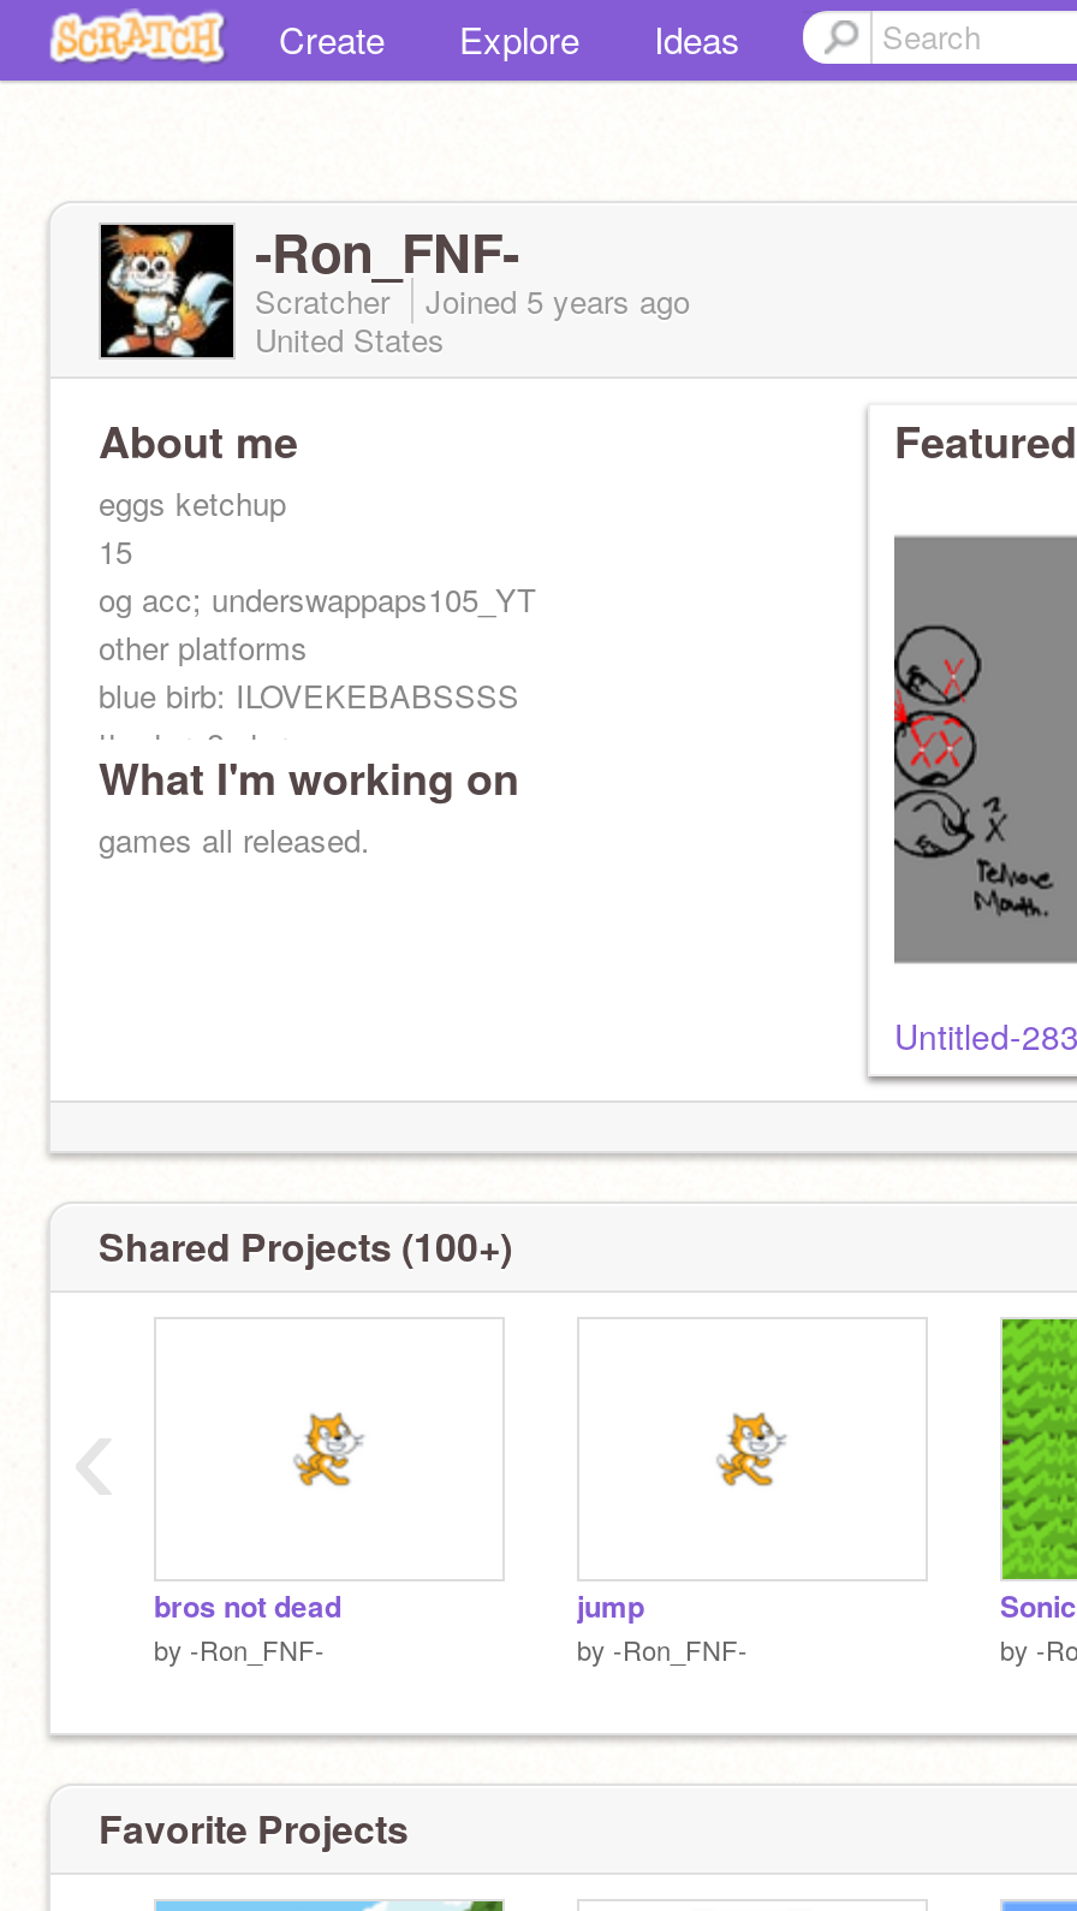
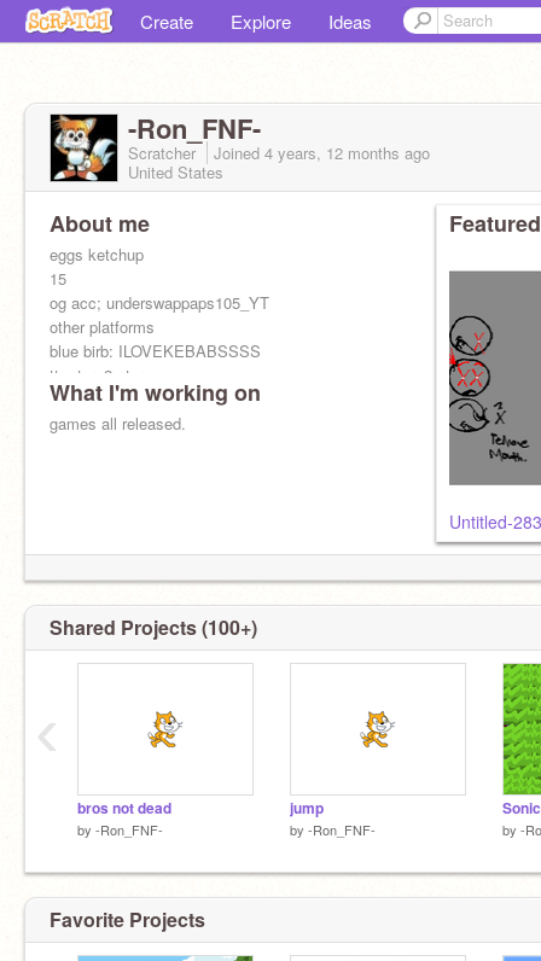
- Scratcher Joined 5 years ago
+ Scratcher Joined 4 years, 12 months ago
